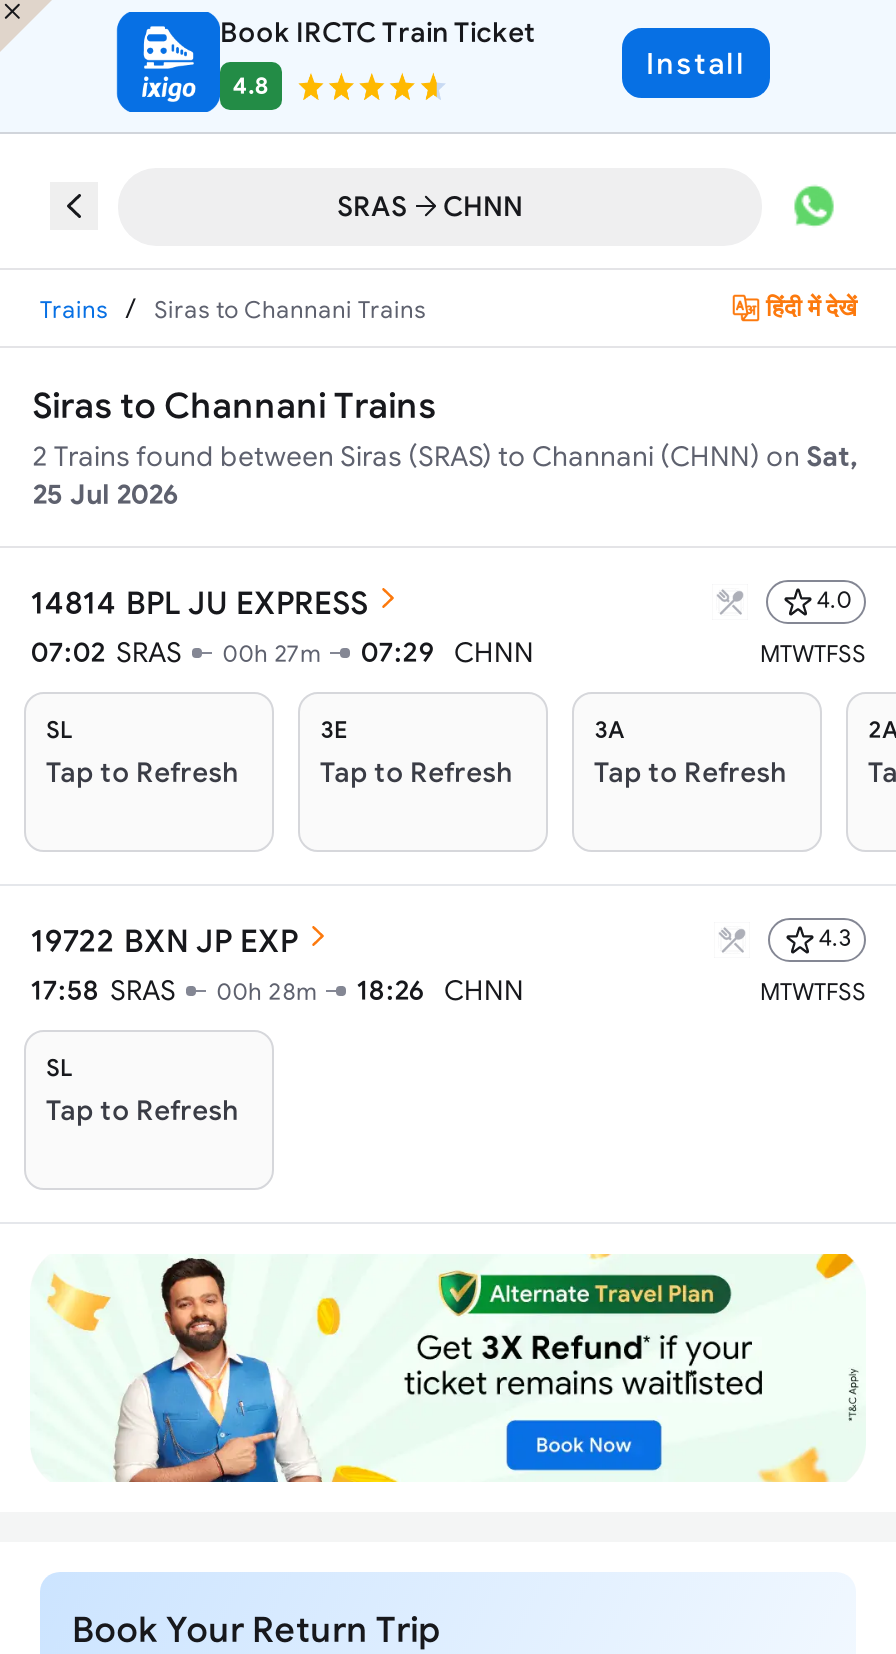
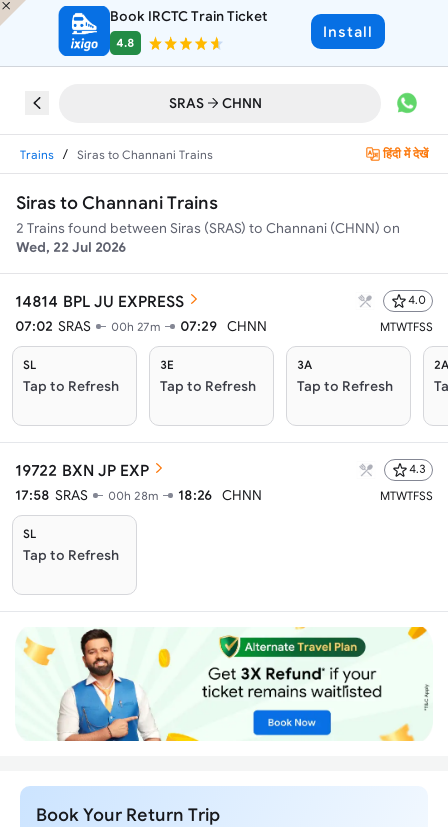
- 2 Trains found between Siras (SRAS) to Channani (CHNN) on Sat,
- 25 Jul 2026
+ 2 Trains found between Siras (SRAS) to Channani (CHNN) on
+ Wed, 22 Jul 2026
